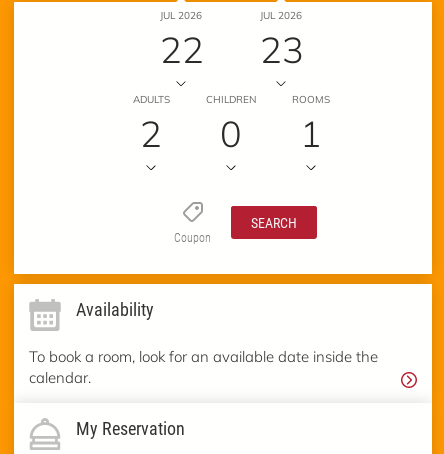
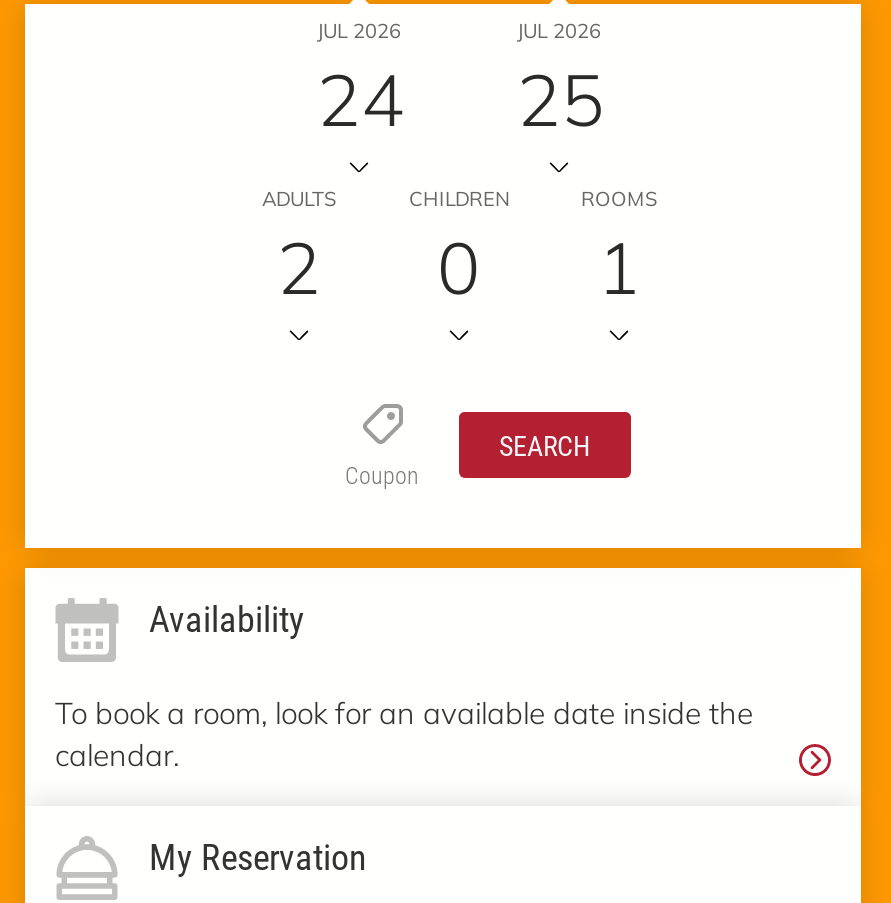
- 22
+ 24

- 23
+ 25
